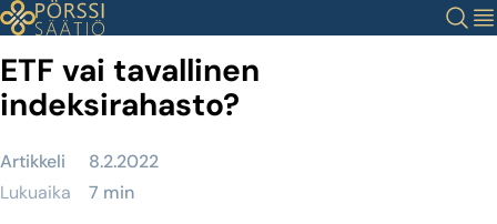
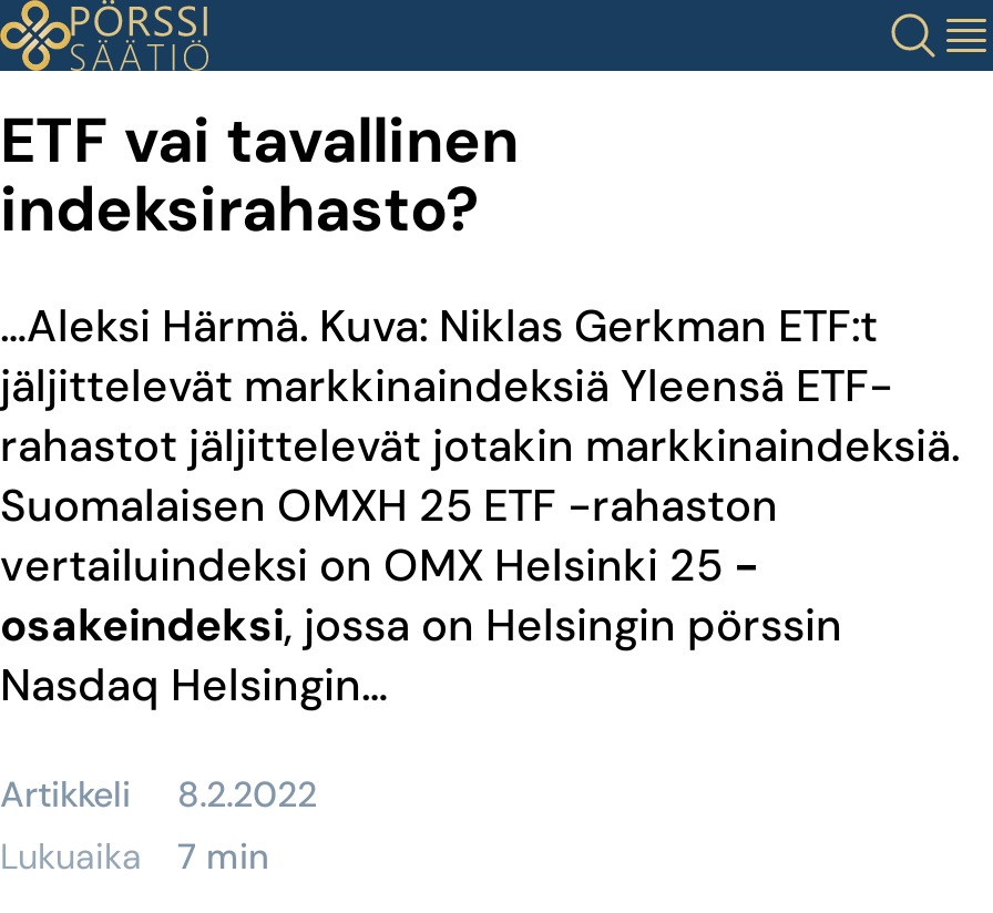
+ …Aleksi Härmä. Kuva: Niklas Gerkman ETF:t
+ jäljittelevät markkinaindeksiä Yleensä ETF-
+ rahastot jäljittelevät jotakin markkinaindeksiä.
+ Suomalaisen OMXH 25 ETF -rahaston
+ vertailuindeksi on OMX Helsinki 25 -
+ osakeindeksi, jossa on Helsingin pörssin
+ Nasdaq Helsingin…
